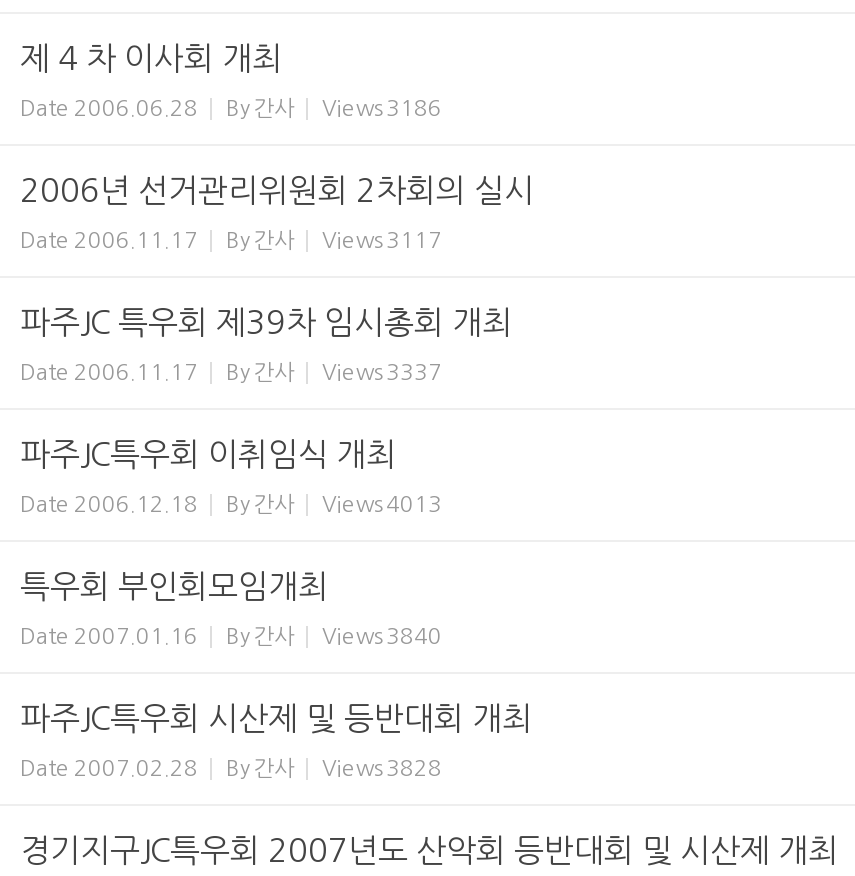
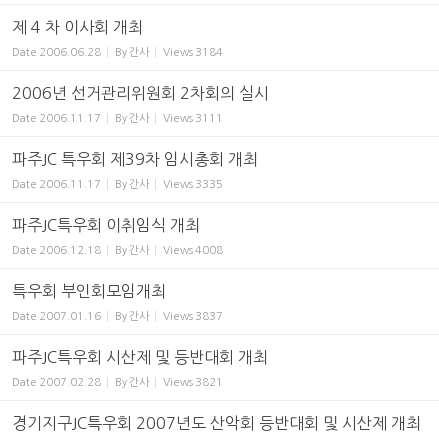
- Views 3186
+ Views 3184

- Views 3117
+ Views 3111

- Views 3337
+ Views 3335

- Views 4013
+ Views 4008

- Views 3840
+ Views 3837

- Views 3828
+ Views 3821
